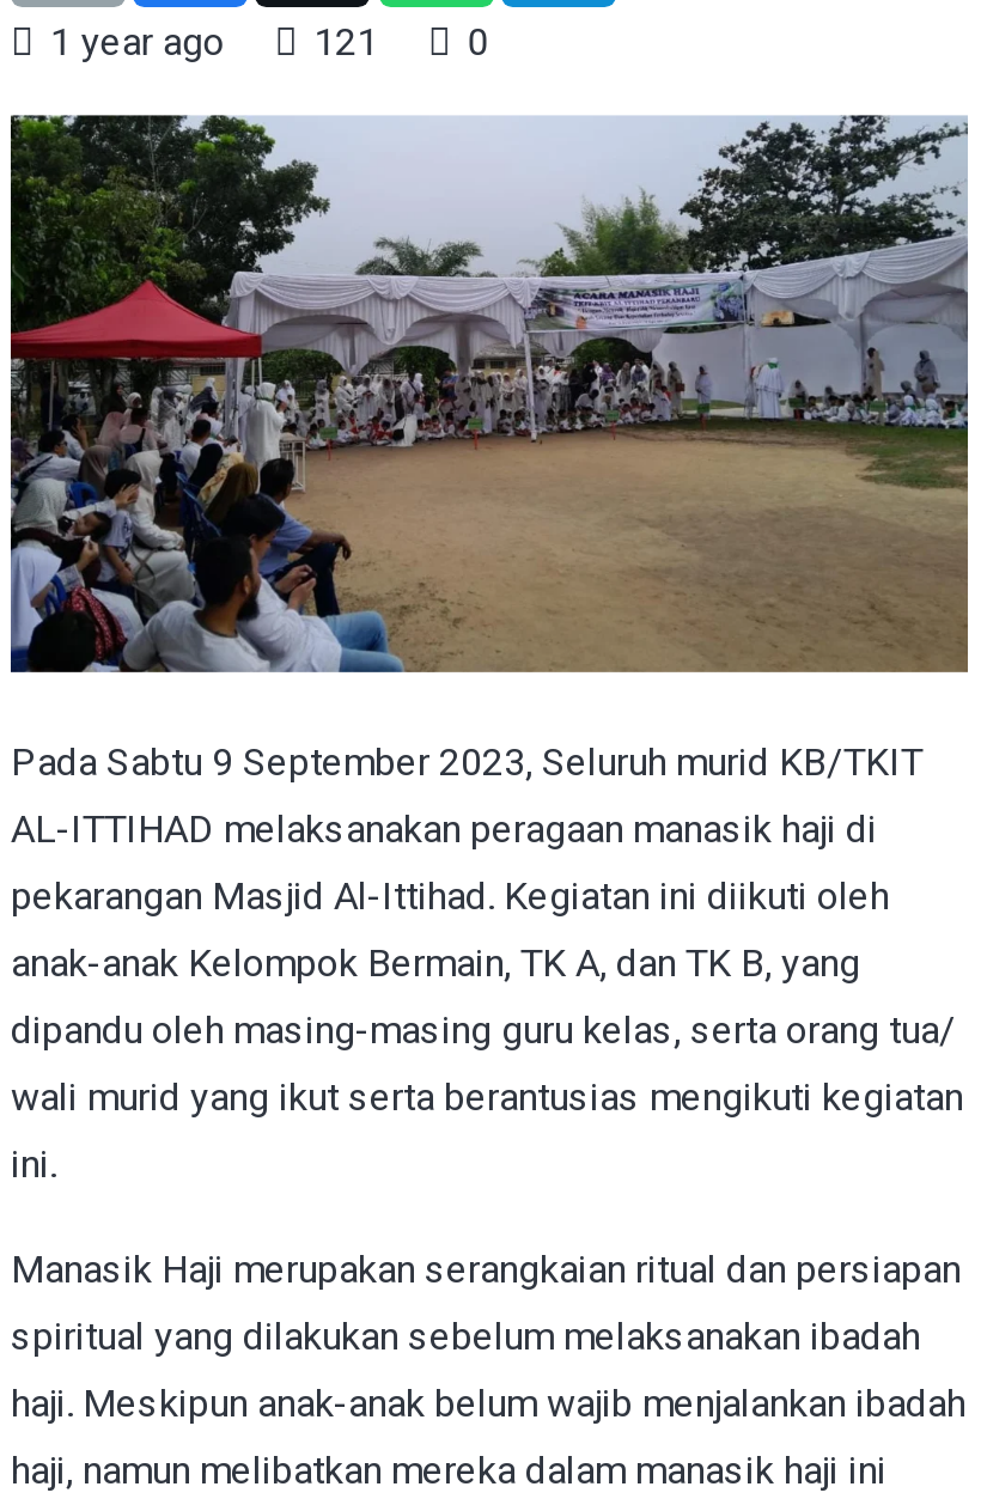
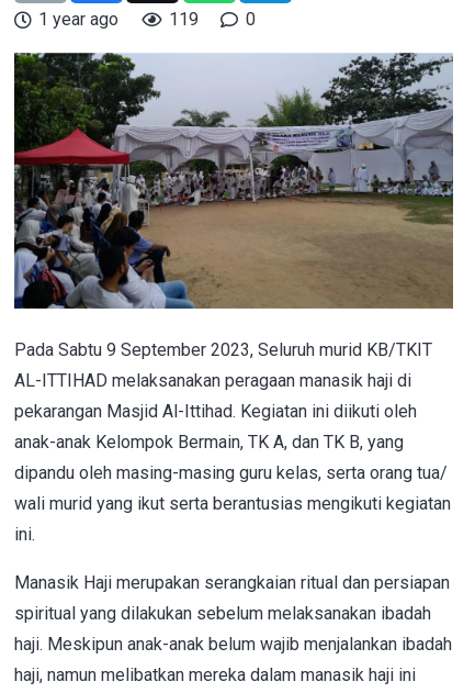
- 121
+ 119
